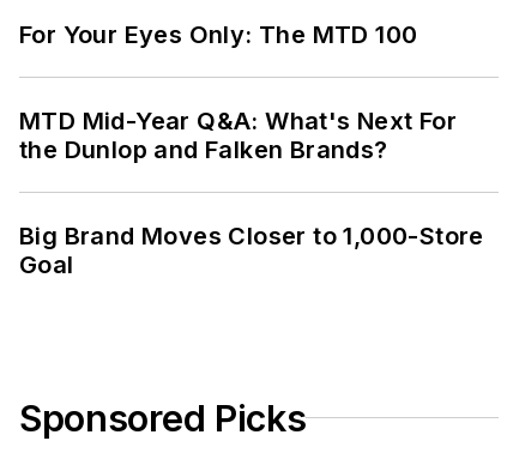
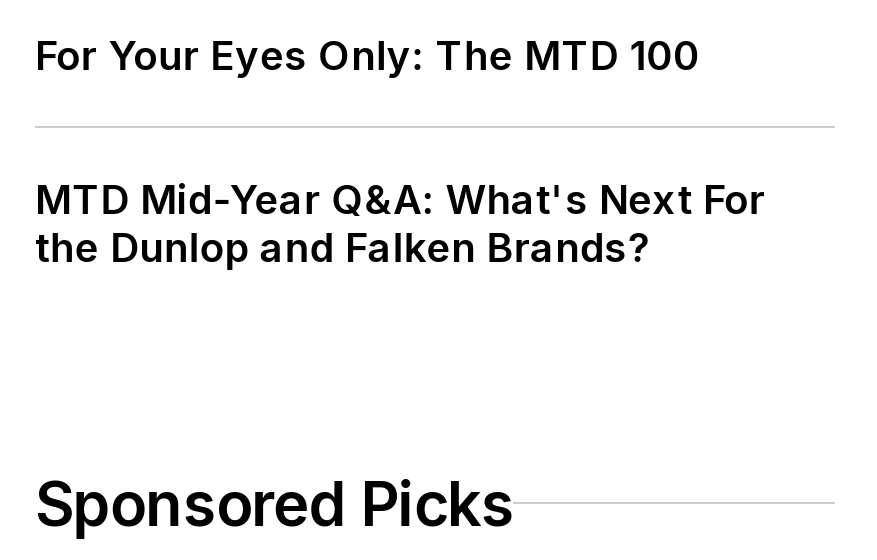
- Big Brand Moves Closer to 1,000-Store
- Goal
